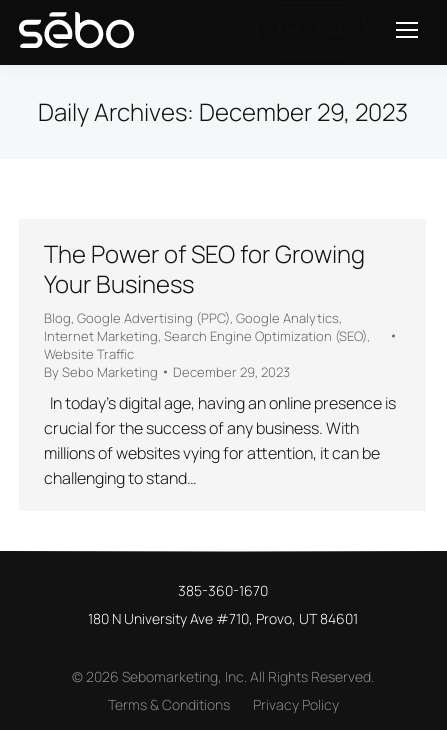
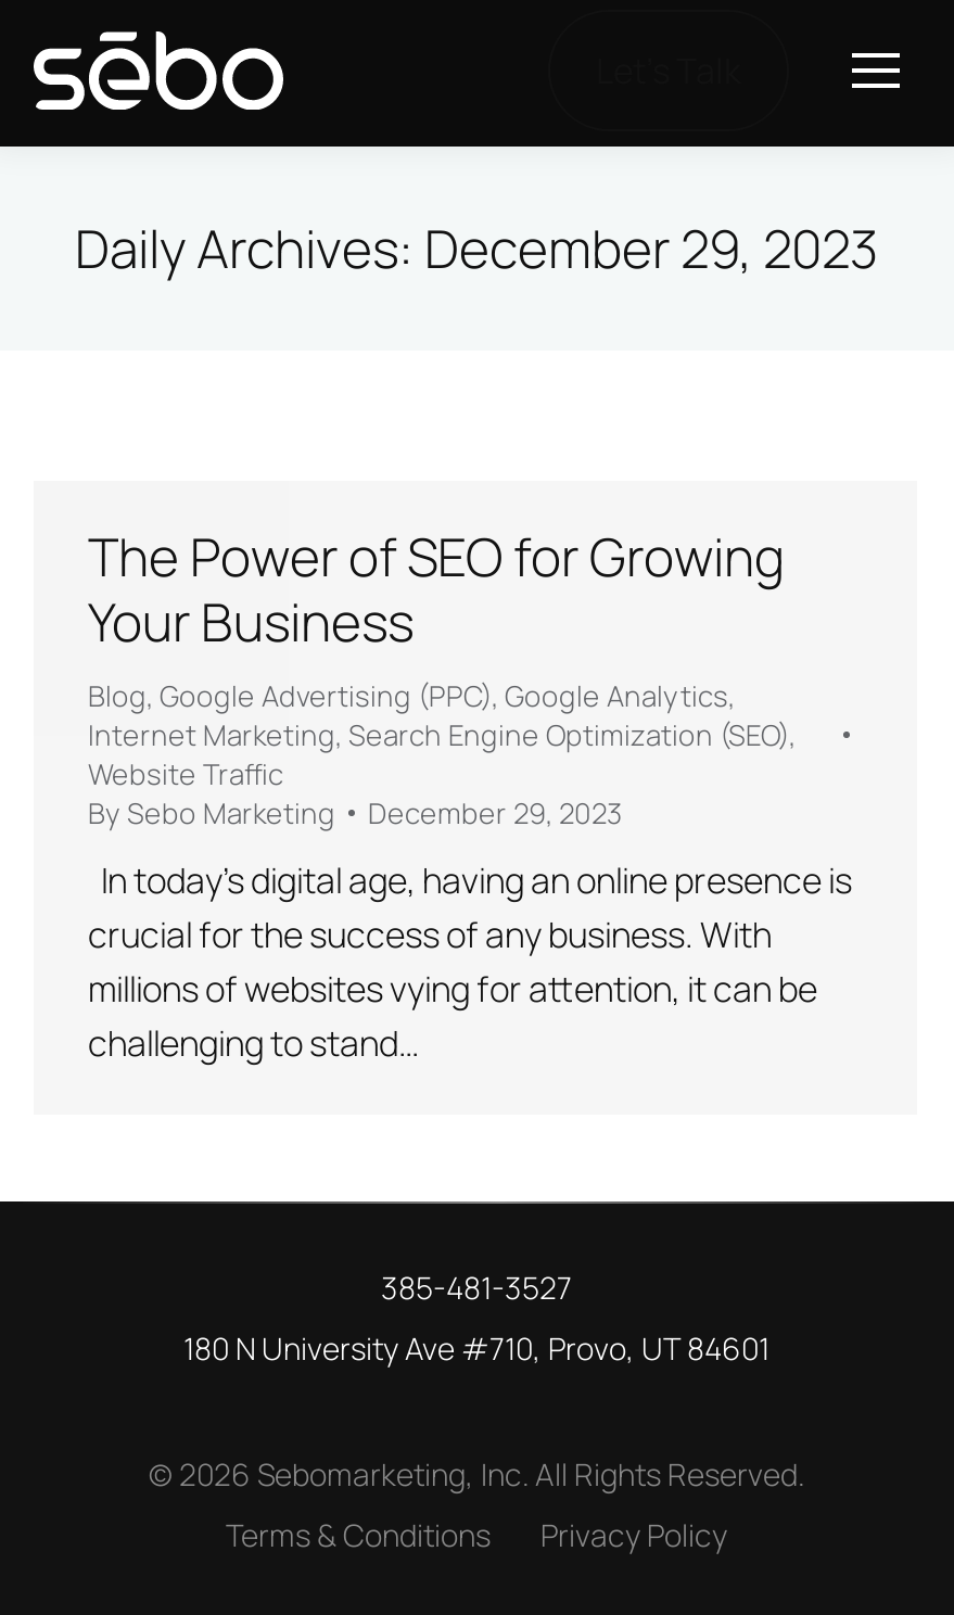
- 385-360-1670
+ 385-481-3527
